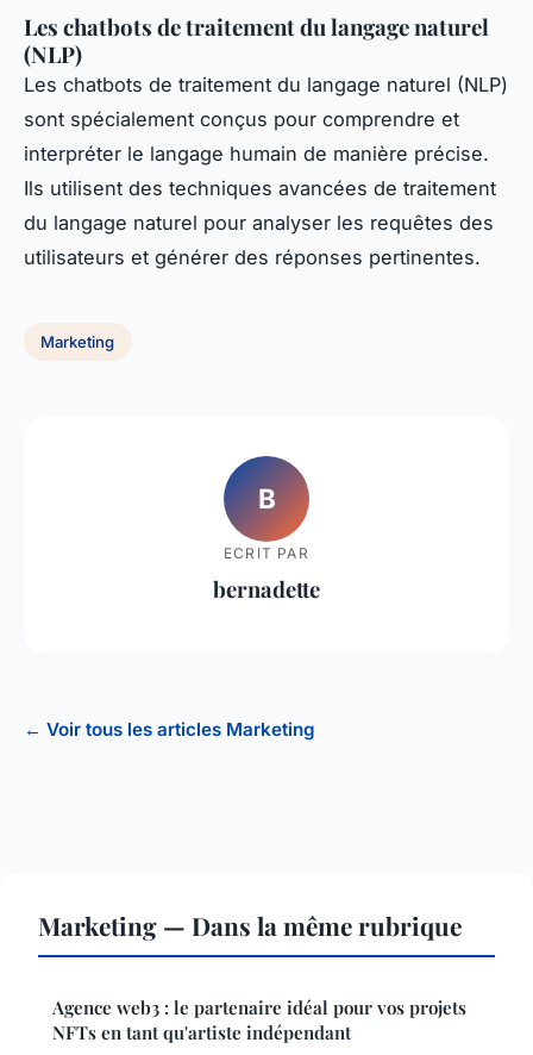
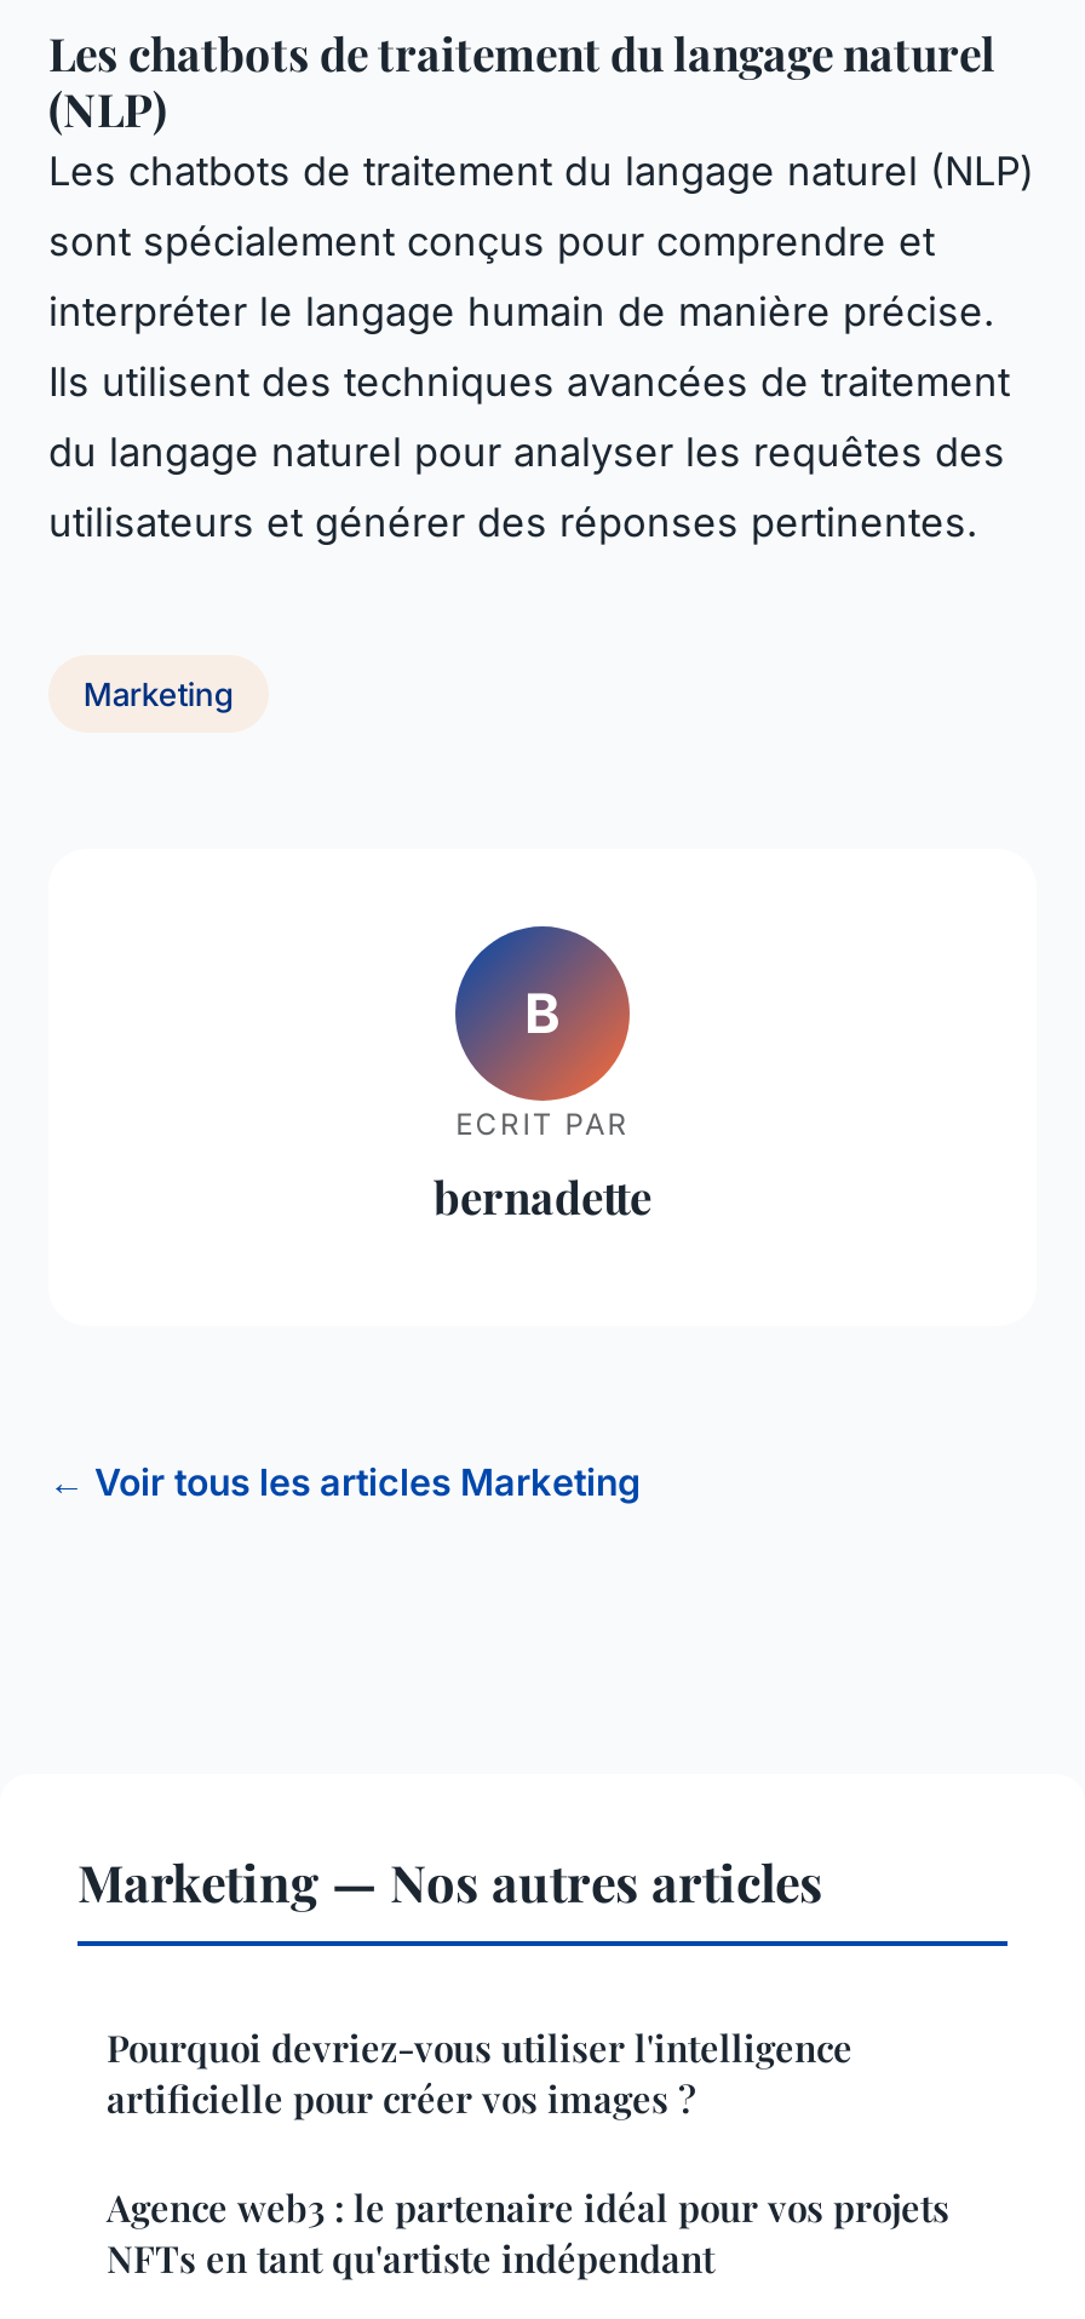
- Marketing — Dans la même rubrique
+ Marketing — Nos autres articles
+ Pourquoi devriez-vous utiliser l'intelligence
+ artificielle pour créer vos images ?
